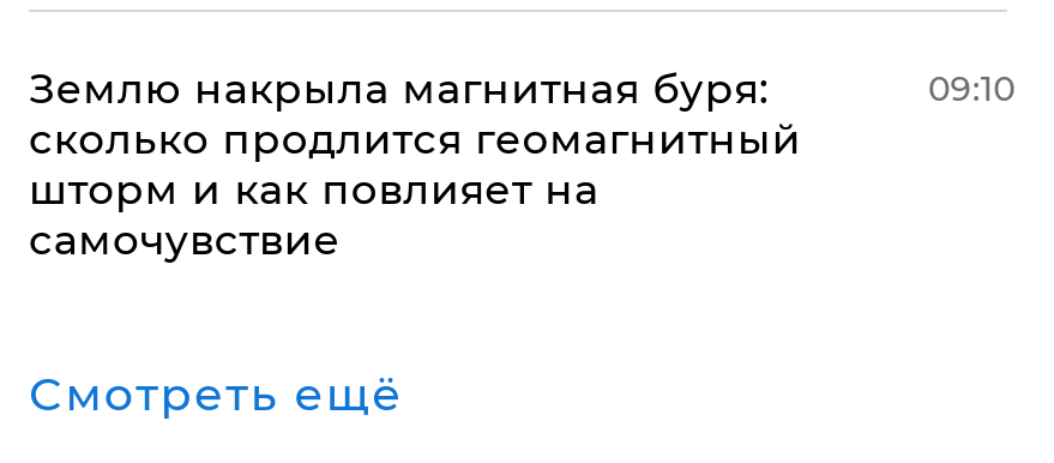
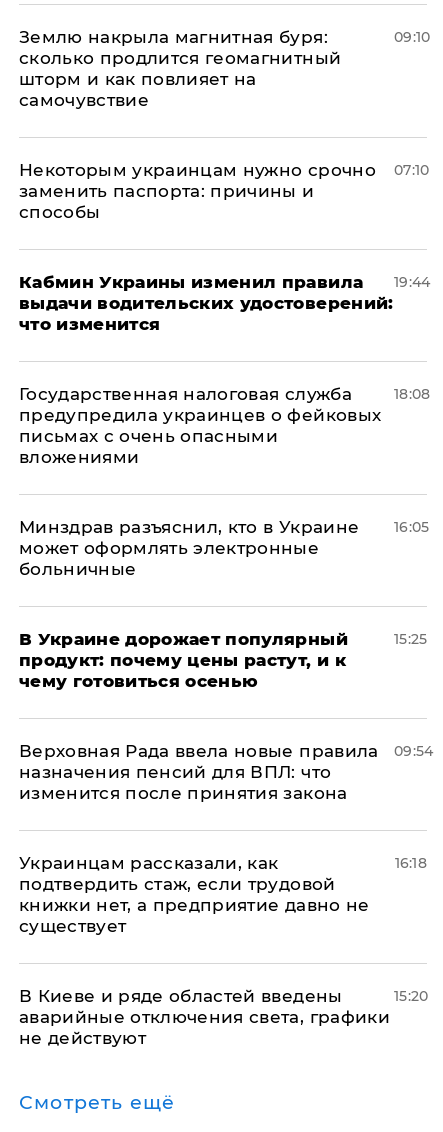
+ Некоторым украинцам нужно срочно
+ заменить паспорта: причины и
+ способы

+ Кабмин Украины изменил правила
+ выдачи водительских удостоверений:
+ что изменится

+ Государственная налоговая служба
+ предупредила украинцев о фейковых
+ письмах с очень опасными
+ вложениями

+ Минздрав разъяснил, кто в Украине
+ может оформлять электронные
+ больничные

+ В Украине дорожает популярный
+ продукт: почему цены растут, и к
+ чему готовиться осенью

+ Верховная Рада ввела новые правила
+ назначения пенсий для ВПЛ: что
+ изменится после принятия закона

+ Украинцам рассказали, как
+ подтвердить стаж, если трудовой
+ книжки нет, а предприятие давно не
+ существует

+ В Киеве и ряде областей введены
+ аварийные отключения света, графики
+ не действуют

+ 07:10

+ 19:44

+ 18:08

+ 16:05

+ 15:25

+ 09:54

+ 15:20

+ 16:18
